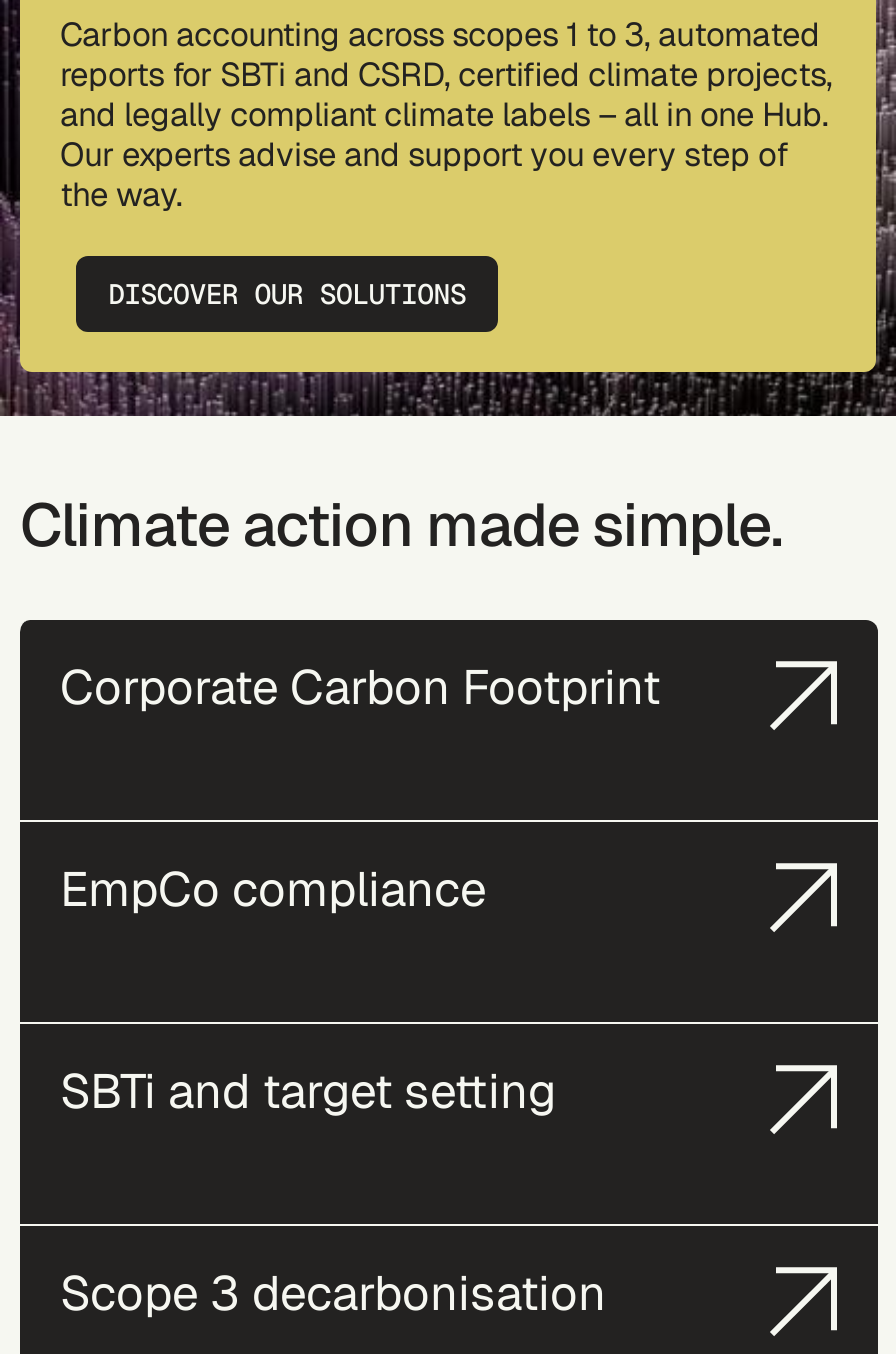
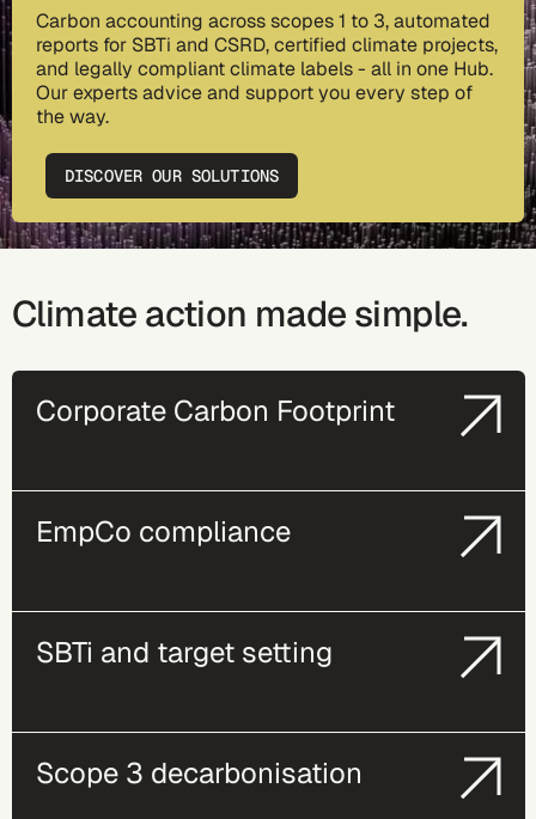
- and legally compliant climate labels – all in one Hub.
+ and legally compliant climate labels - all in one Hub.

- Our experts advise and support you every step of
+ Our experts advice and support you every step of
